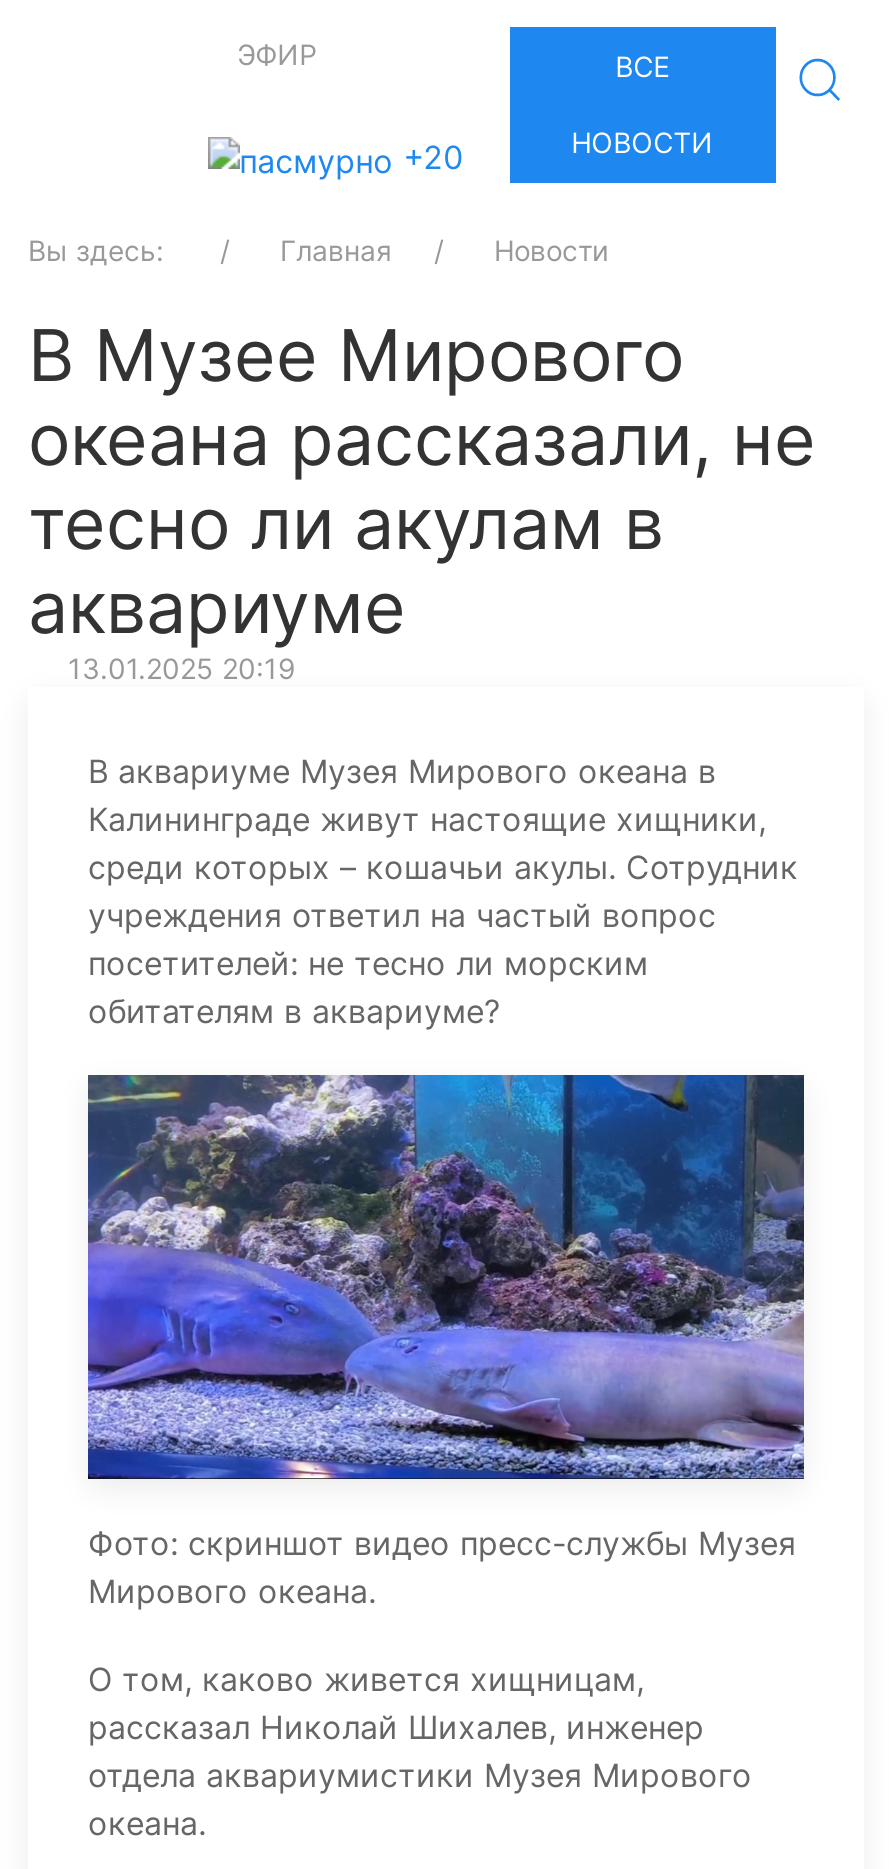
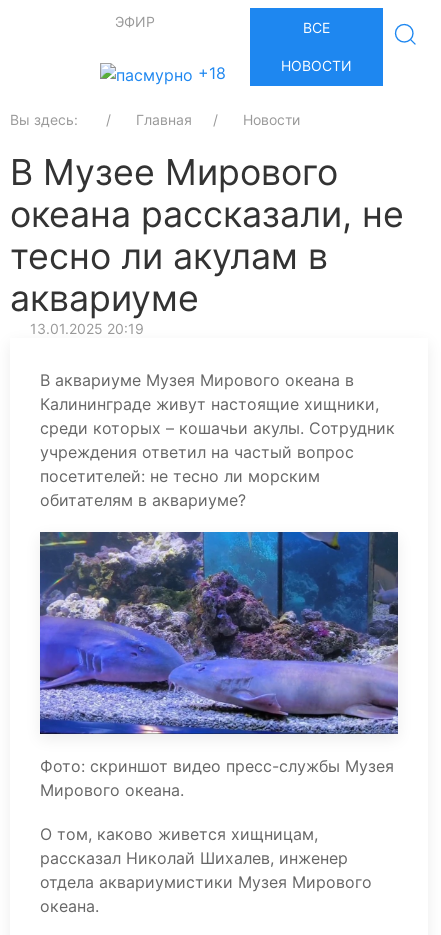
- +20
+ +18
